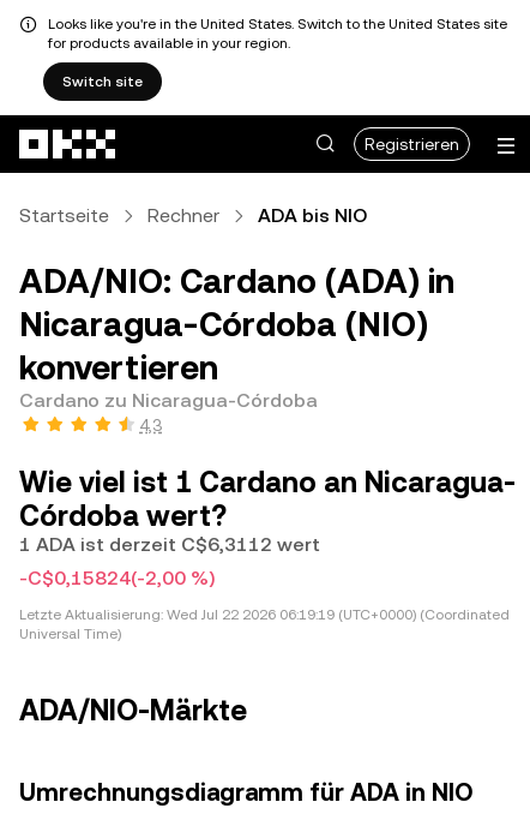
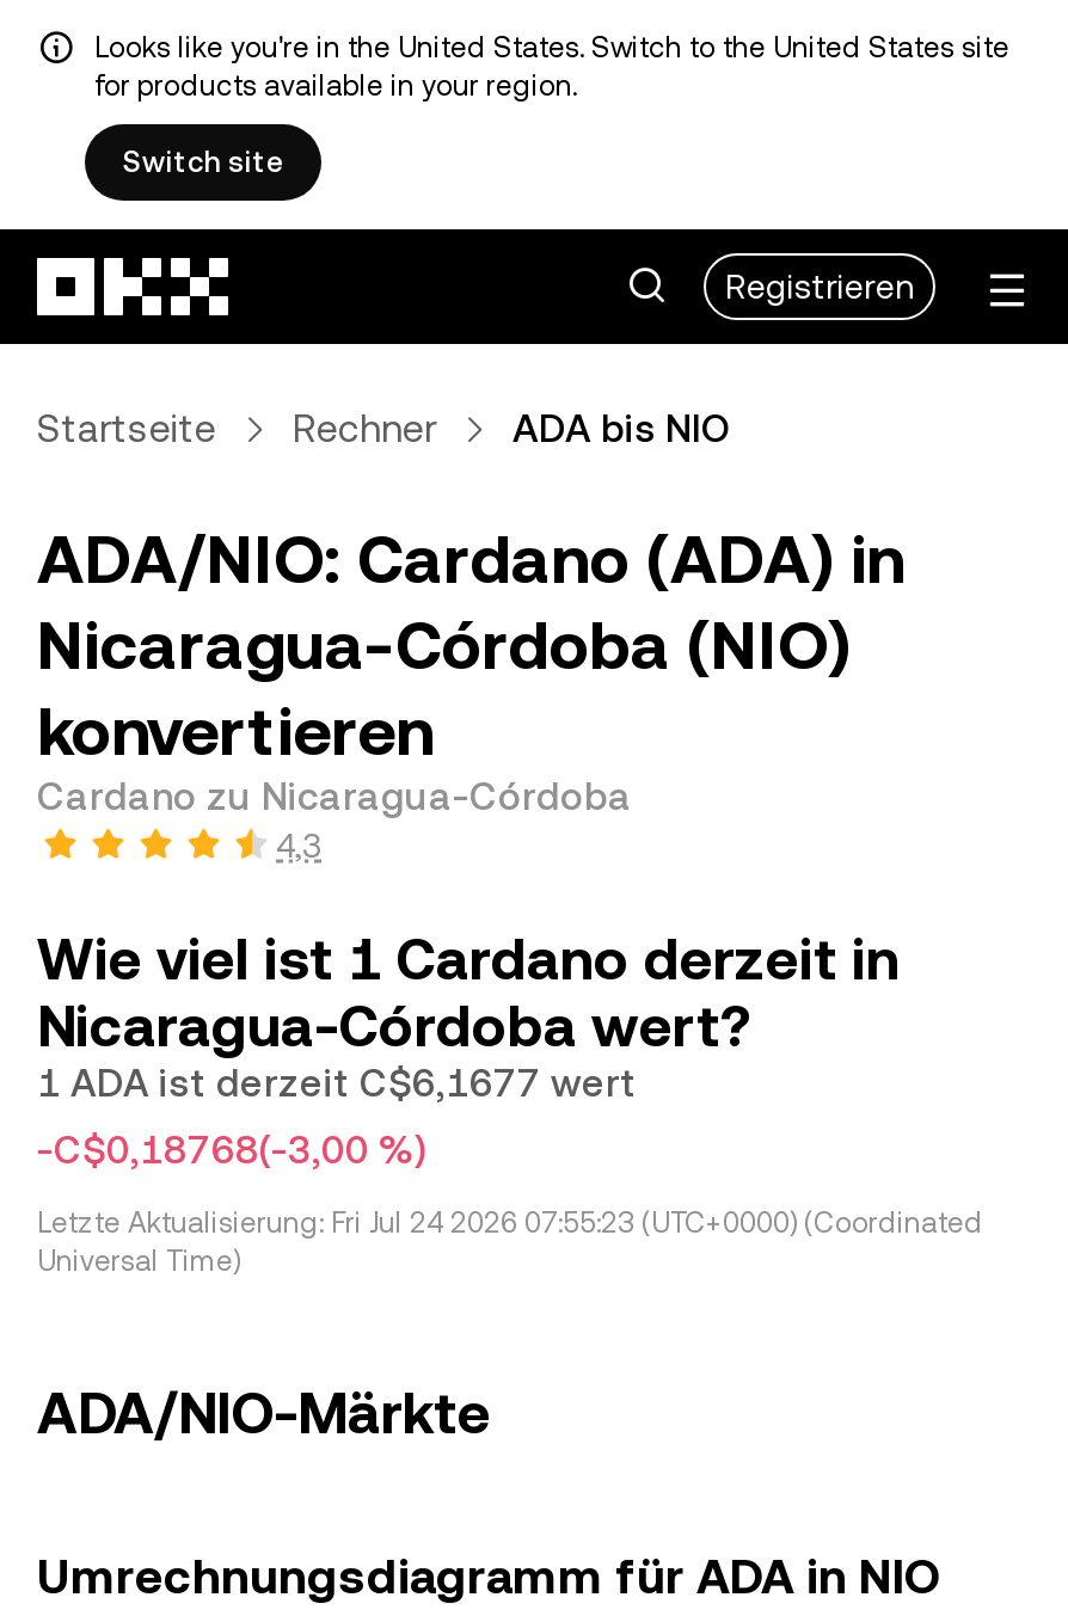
- Wie viel ist 1 Cardano an Nicaragua-
- Córdoba wert?
- 1 ADA ist derzeit C$6,3112 wert
+ Wie viel ist 1 Cardano derzeit in
+ Nicaragua-Córdoba wert?
+ 1 ADA ist derzeit C$6,1677 wert

- -C$0,15824(-2,00 %)
+ -C$0,18768(-3,00 %)

- Letzte Aktualisierung: Wed Jul 22 2026 06:19:19 (UTC+0000) (Coordinated
+ Letzte Aktualisierung: Fri Jul 24 2026 07:55:23 (UTC+0000) (Coordinated
